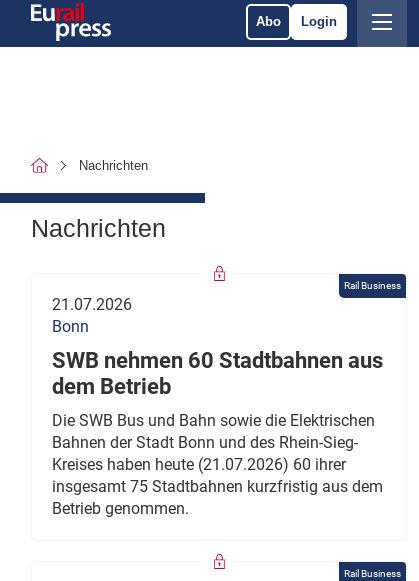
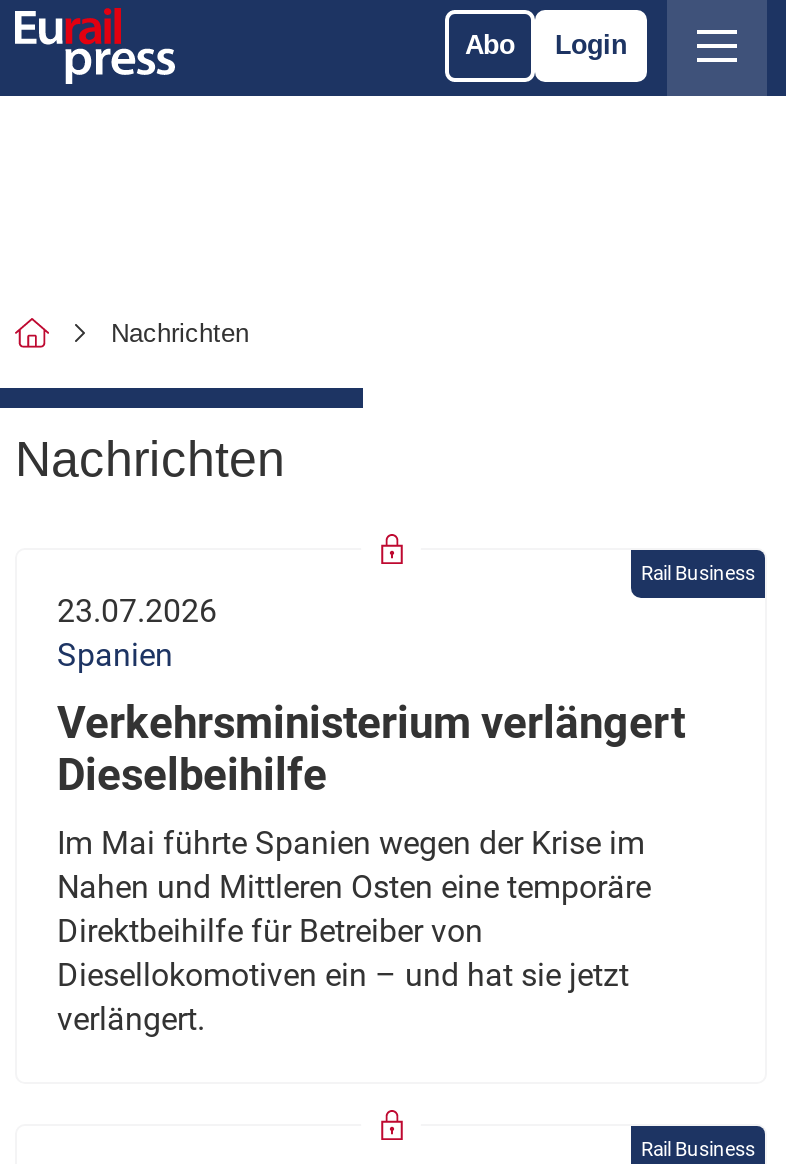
- 21.07.2026
- Bonn
+ 23.07.2026
+ Spanien

- SWB nehmen 60 Stadtbahnen aus
- dem Betrieb
+ Verkehrsministerium verlängert
+ Dieselbeihilfe

- Die SWB Bus und Bahn sowie die Elektrischen
- Bahnen der Stadt Bonn und des Rhein-Sieg-
- Kreises haben heute (21.07.2026) 60 ihrer
- insgesamt 75 Stadtbahnen kurzfristig aus dem
- Betrieb genommen.
+ Im Mai führte Spanien wegen der Krise im
+ Nahen und Mittleren Osten eine temporäre
+ Direktbeihilfe für Betreiber von
+ Diesellokomotiven ein – und hat sie jetzt
+ verlängert.
